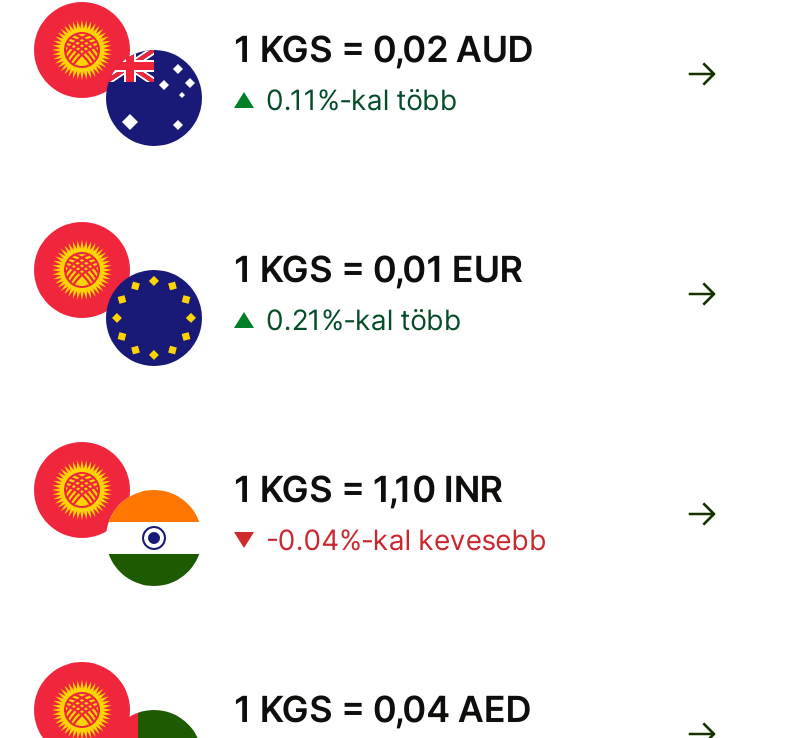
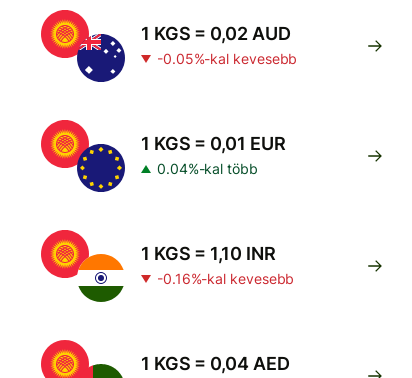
- 0.11%-kal több
+ -0.05%-kal kevesebb

- 0.21%-kal több
+ 0.04%-kal több

- -0.04%-kal kevesebb
+ -0.16%-kal kevesebb
